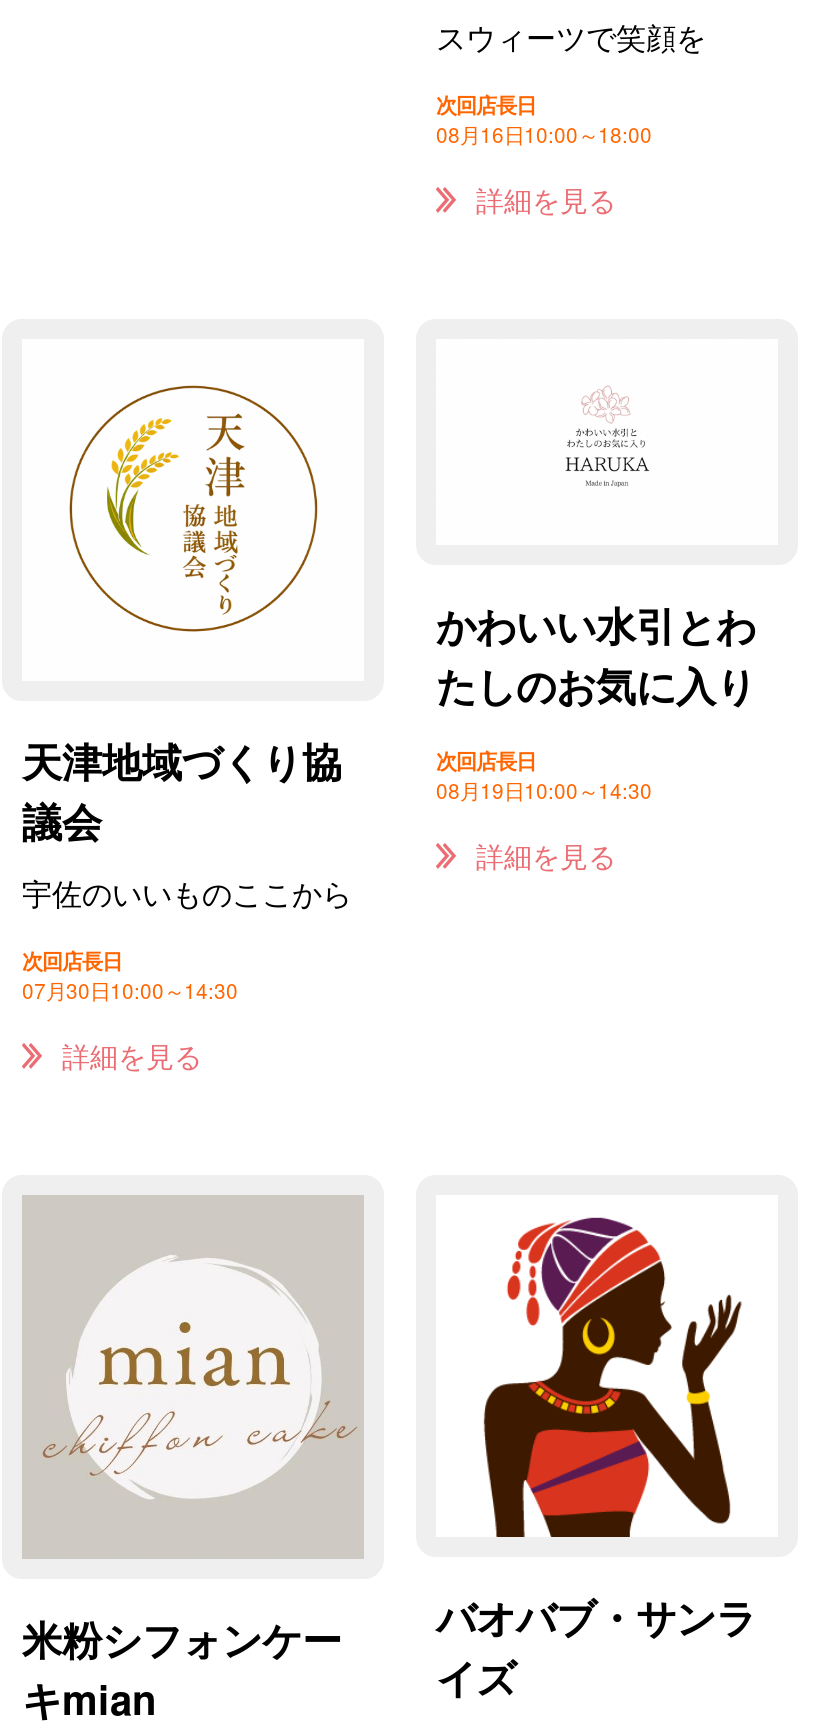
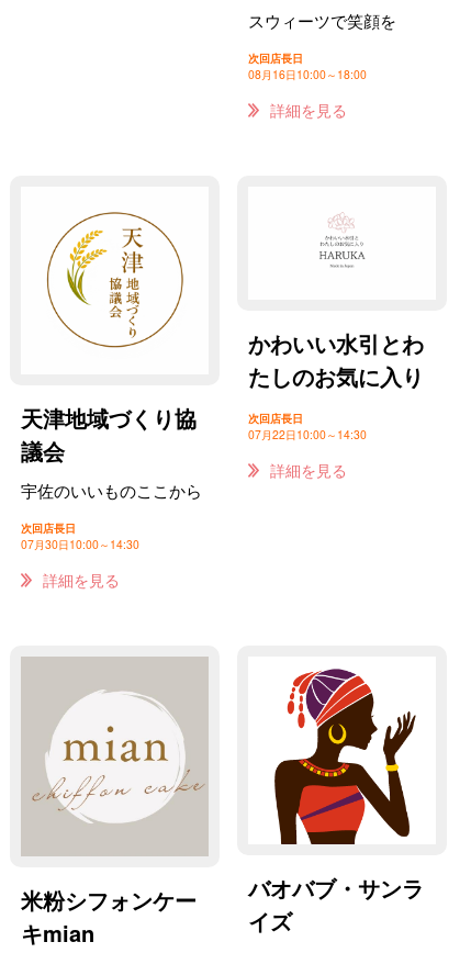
- 08月19日10:00～14:30
+ 07月22日10:00～14:30
